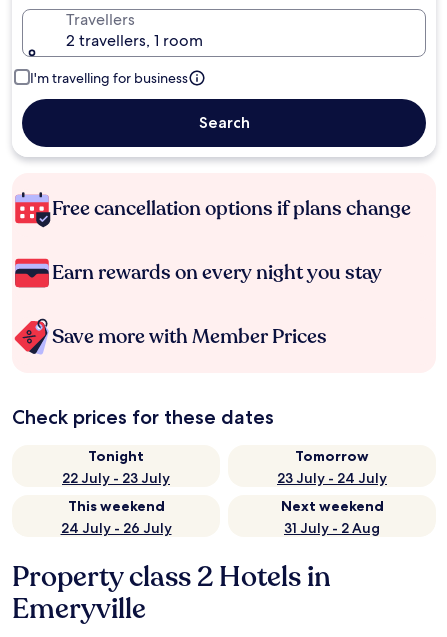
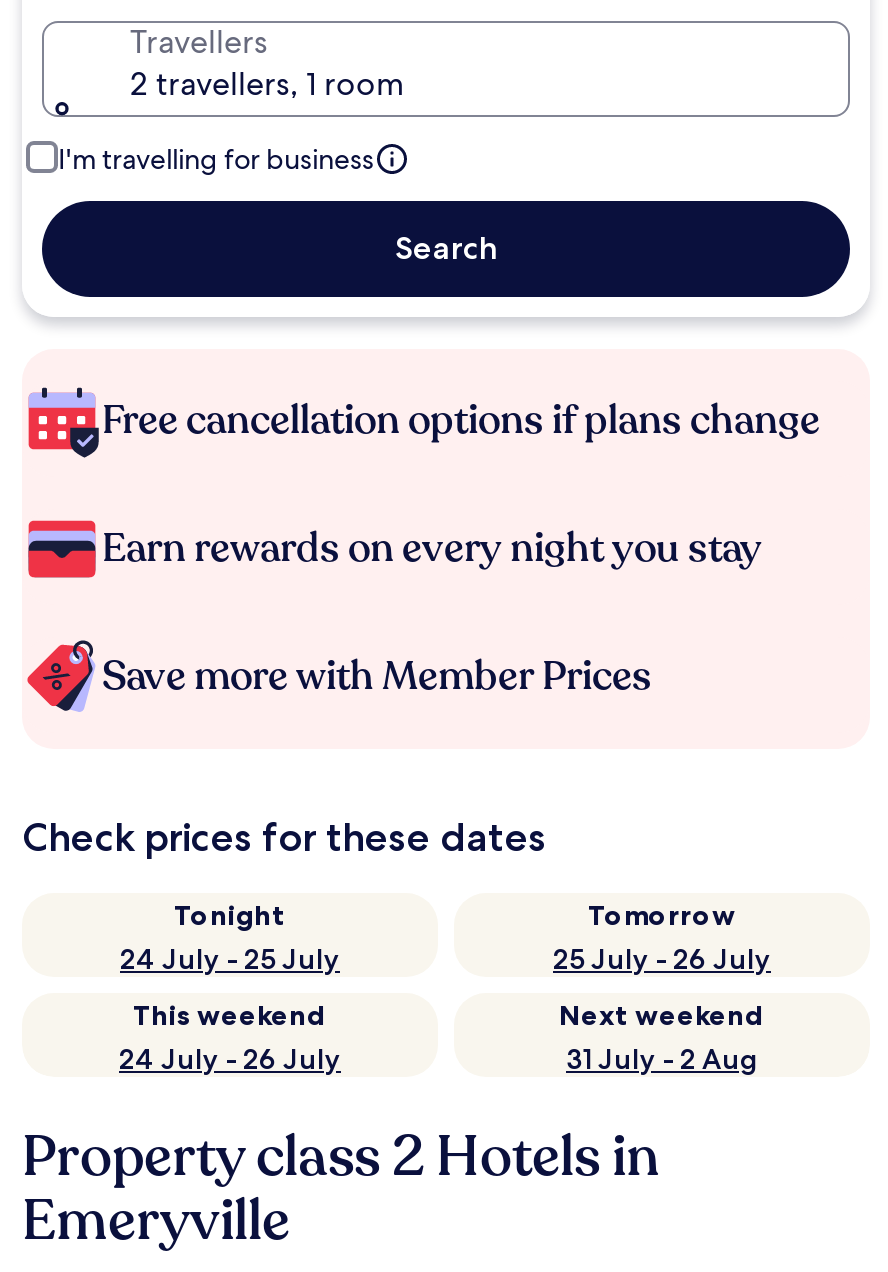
- 22 July - 23 July
+ 24 July - 25 July

- 23 July - 24 July
+ 25 July - 26 July
